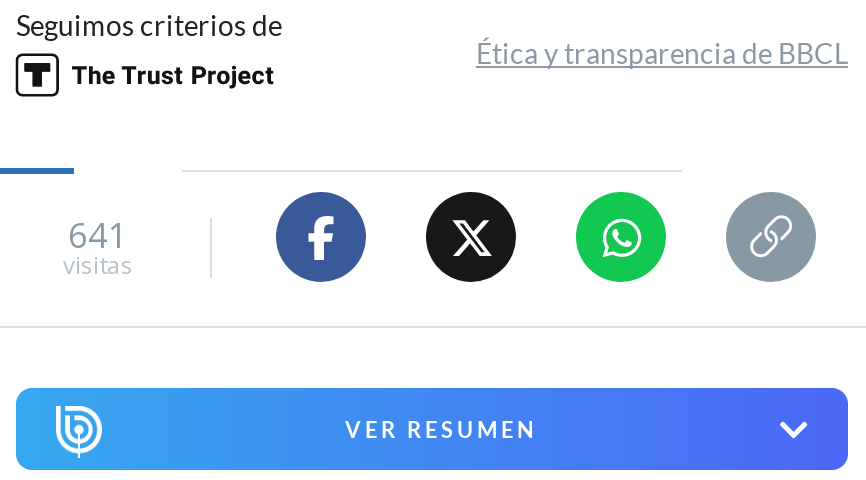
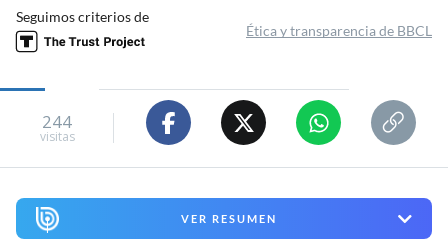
- 641
+ 244
